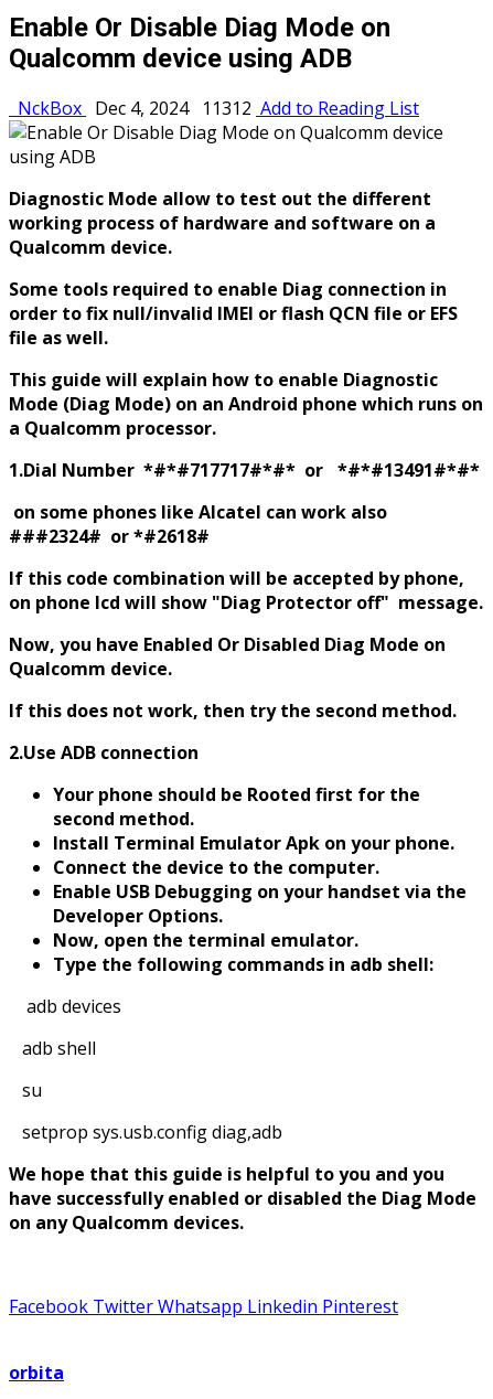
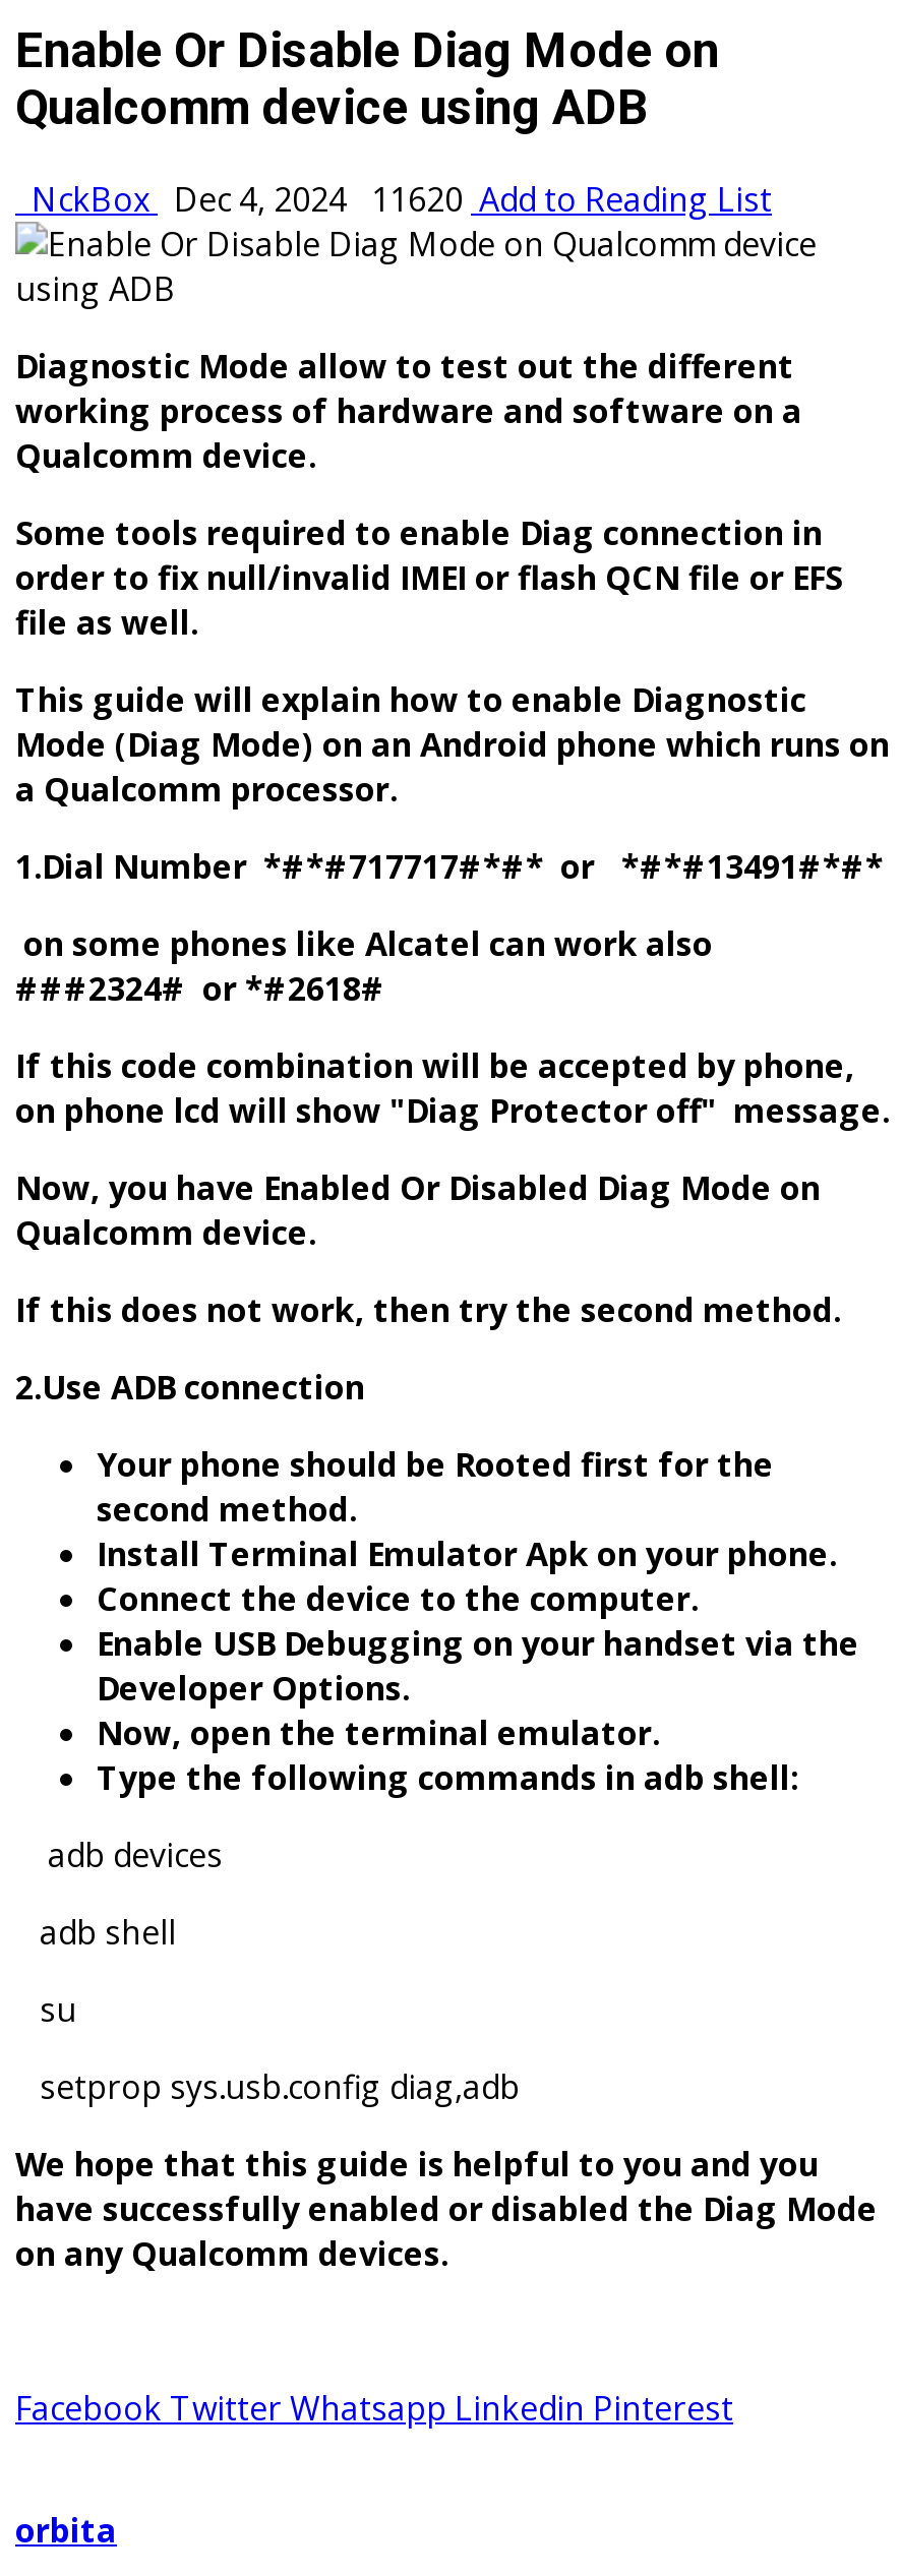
- NckBox Dec 4, 2024 11312 Add to Reading List
+ NckBox Dec 4, 2024 11620 Add to Reading List
